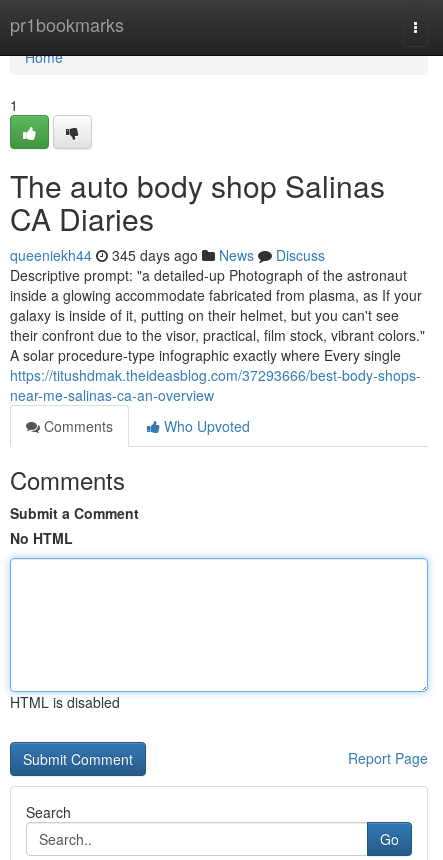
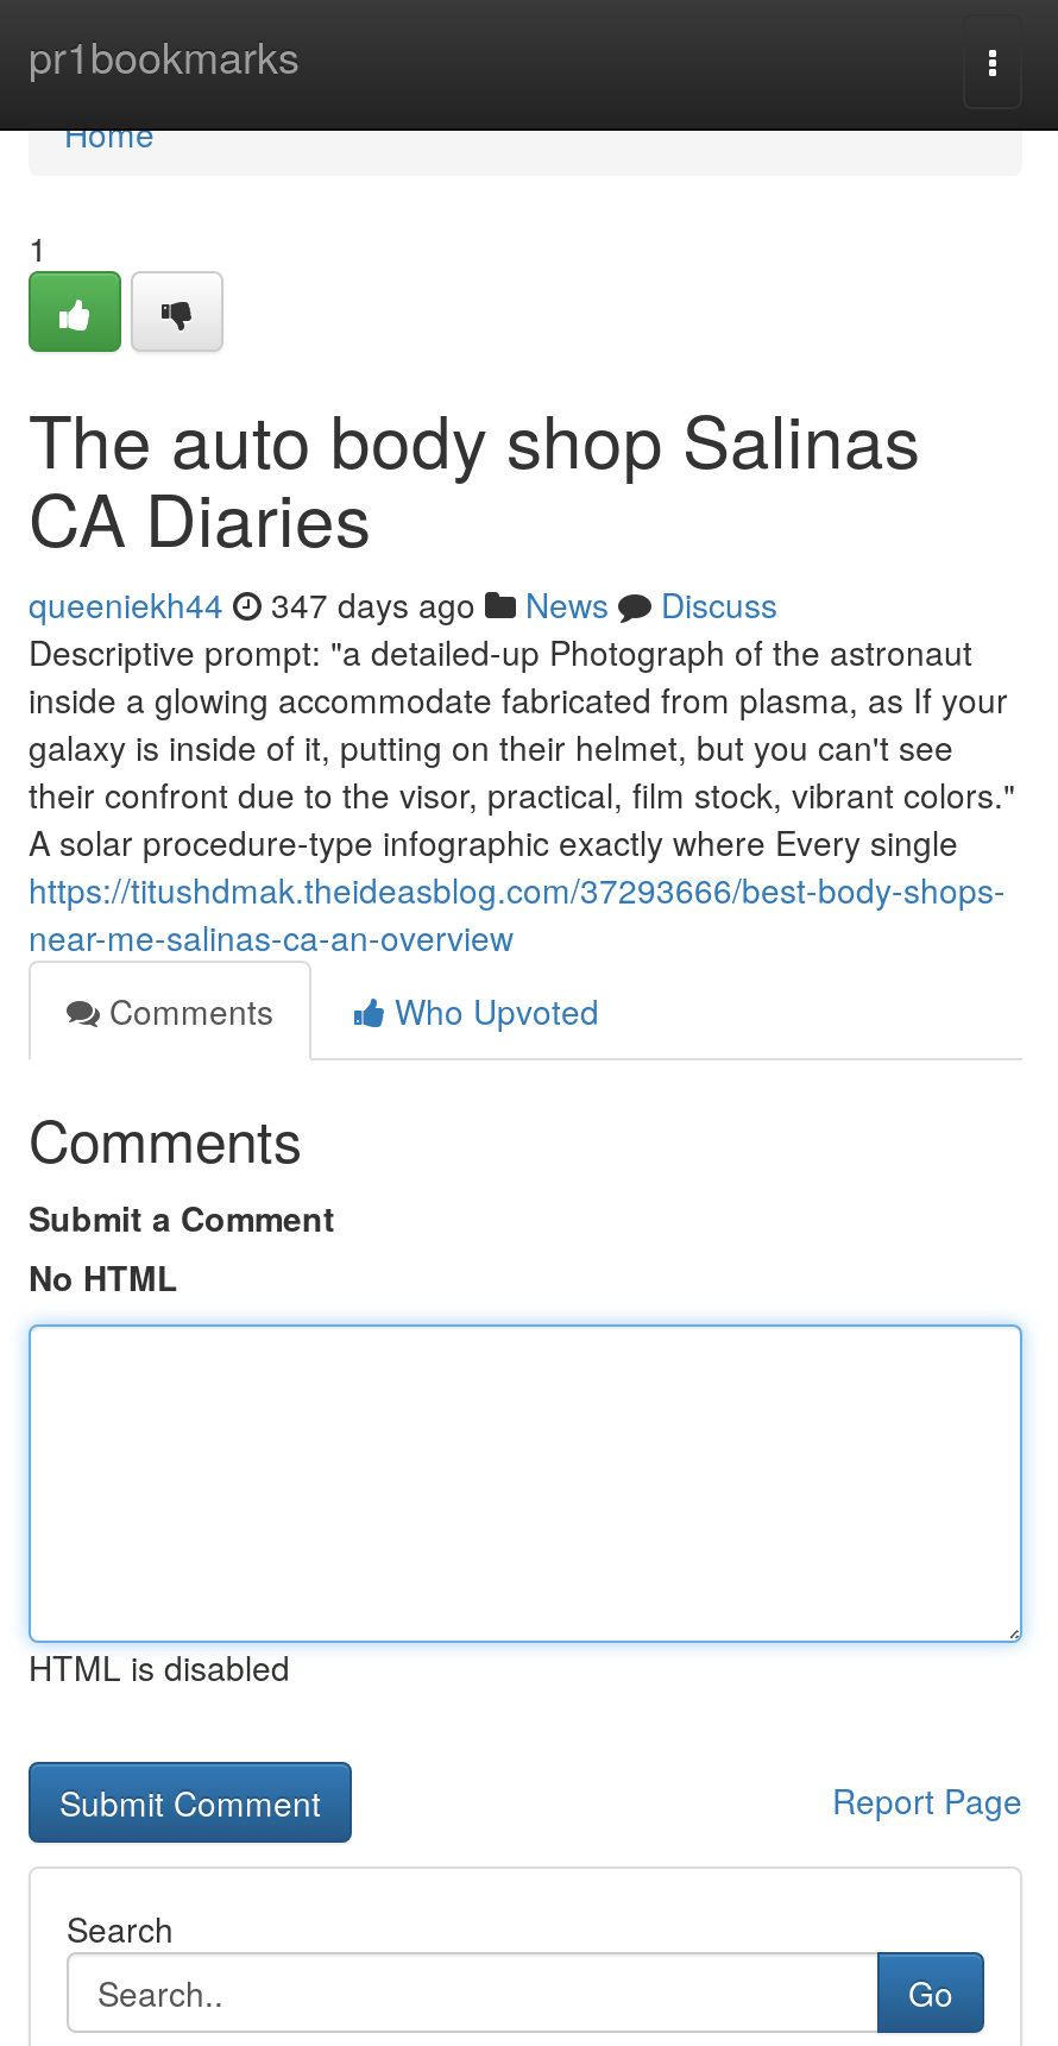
- queeniekh44 345 days ago News Discuss
+ queeniekh44 347 days ago News Discuss
